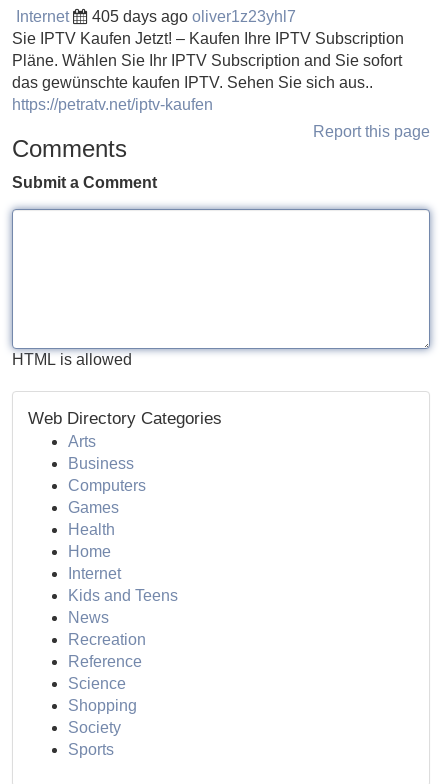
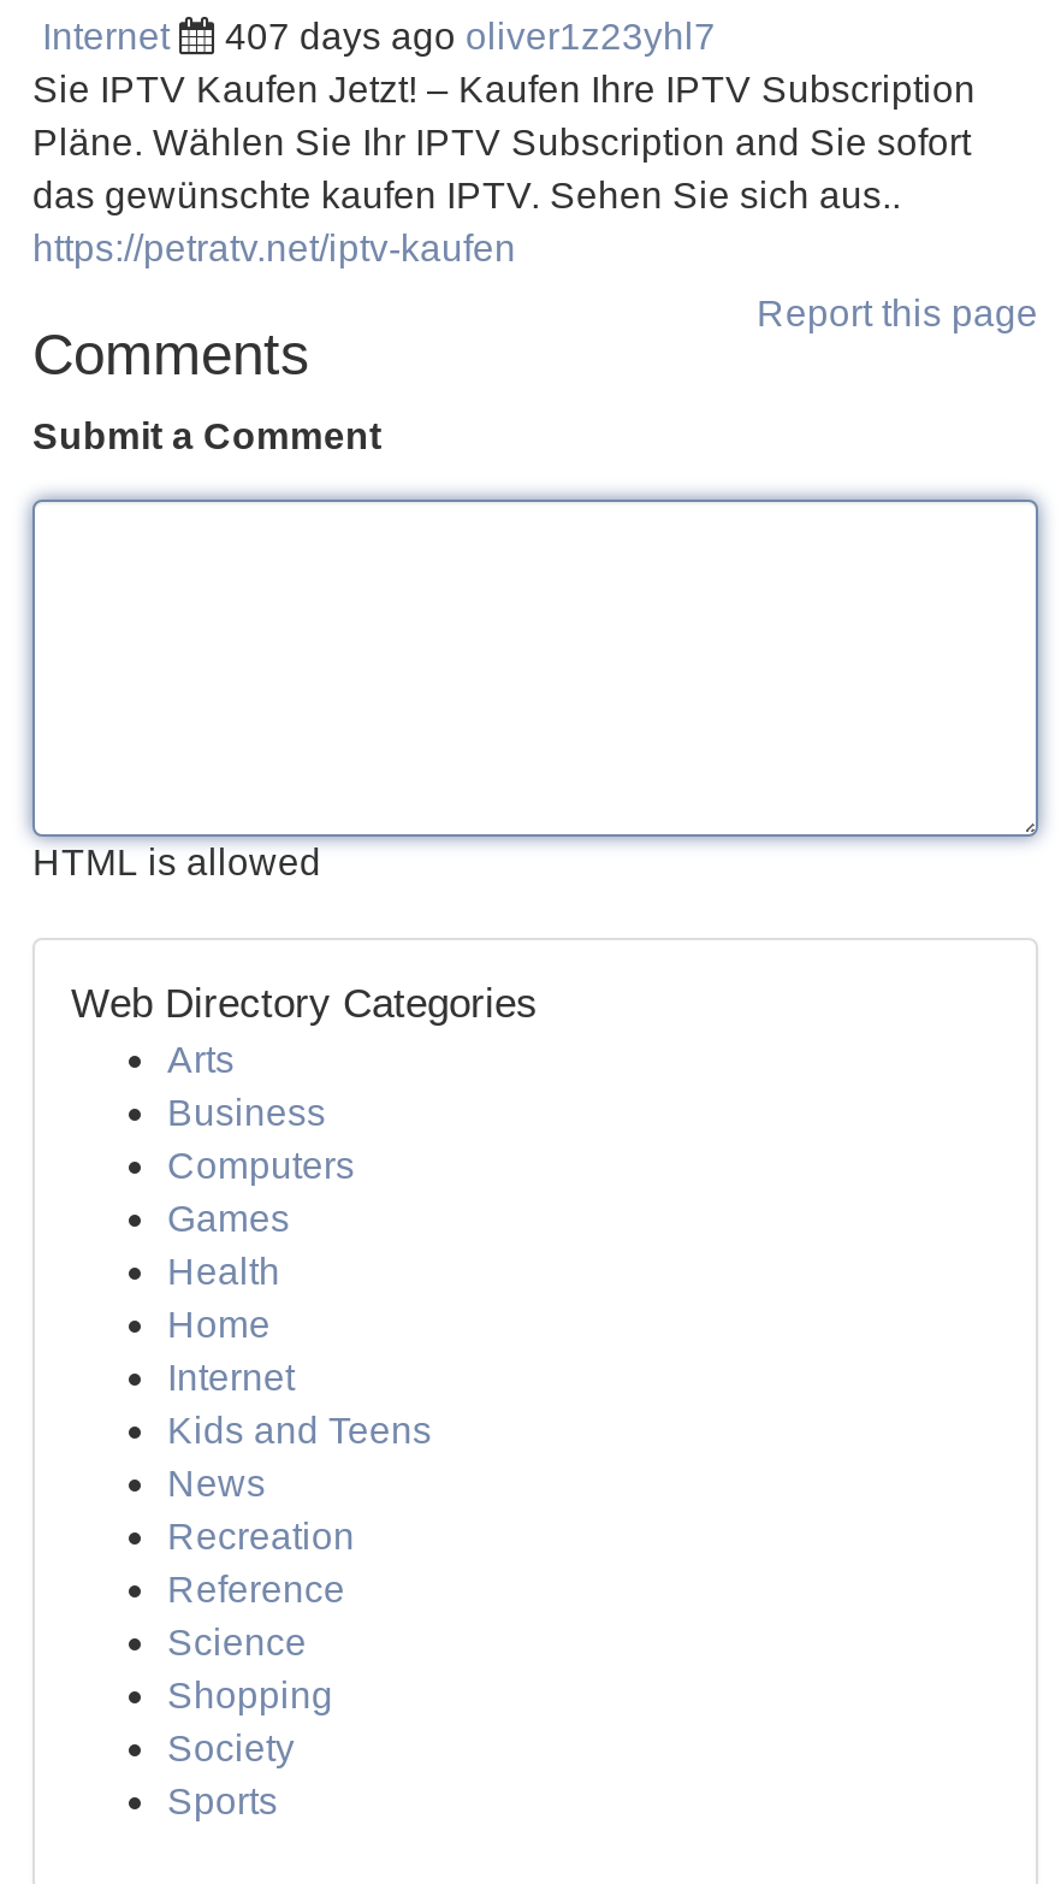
- 405 days ago oliver1z23yhl7
+ 407 days ago oliver1z23yhl7
